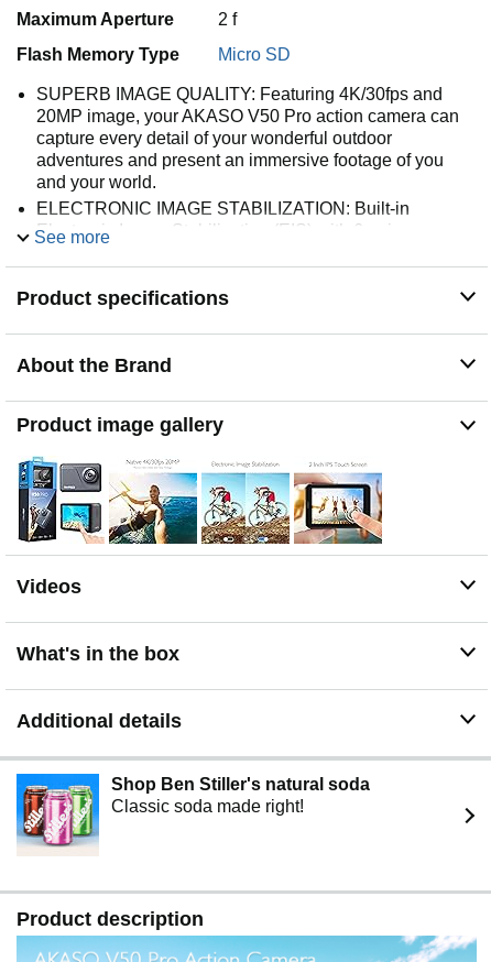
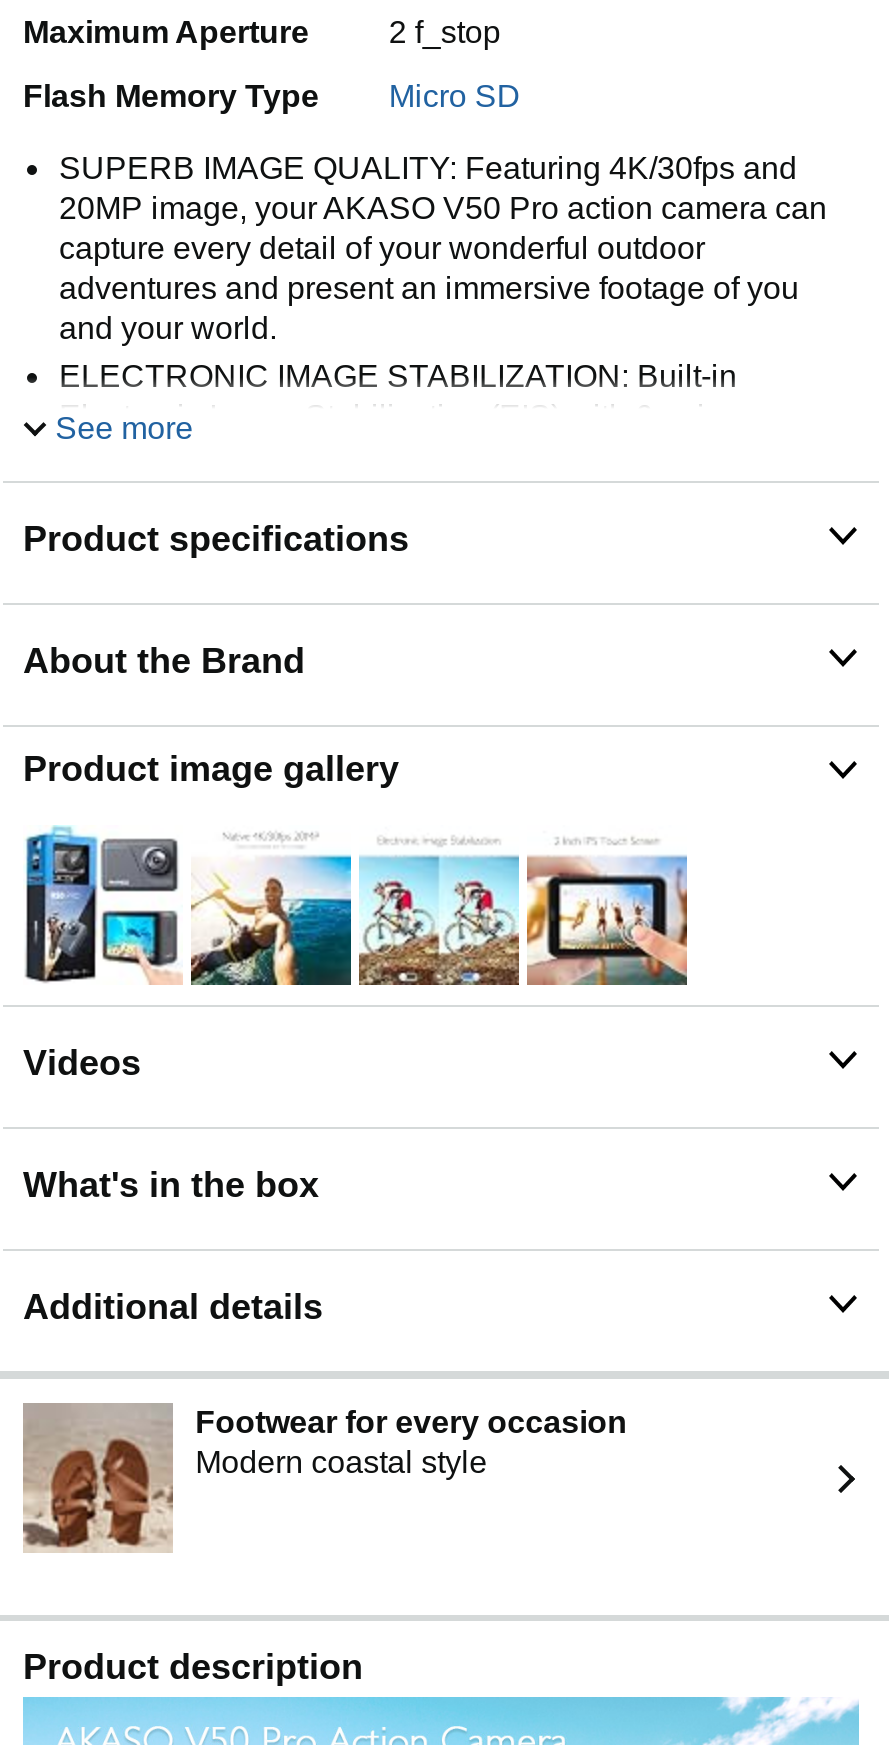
- 2 f
+ 2 f_stop

- [image]
- Shop Ben Stiller's natural soda
- Classic soda made right!
+ [image]
+ Footwear for every occasion
+ Modern coastal style
